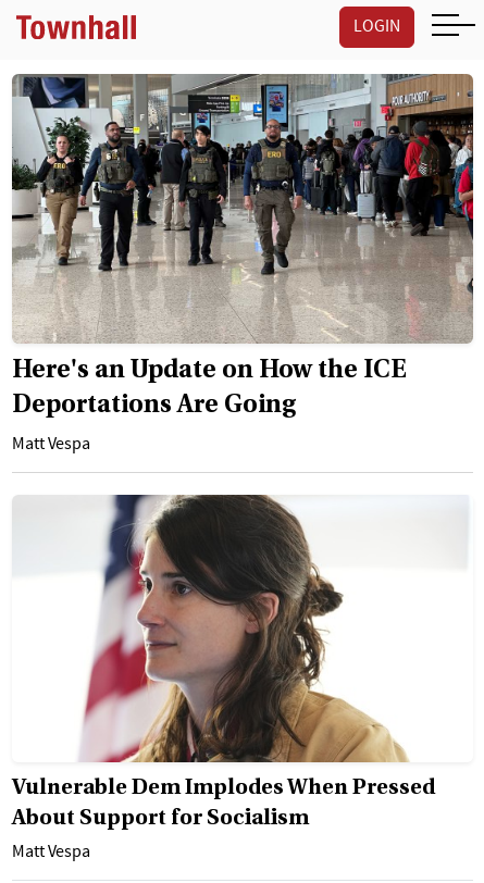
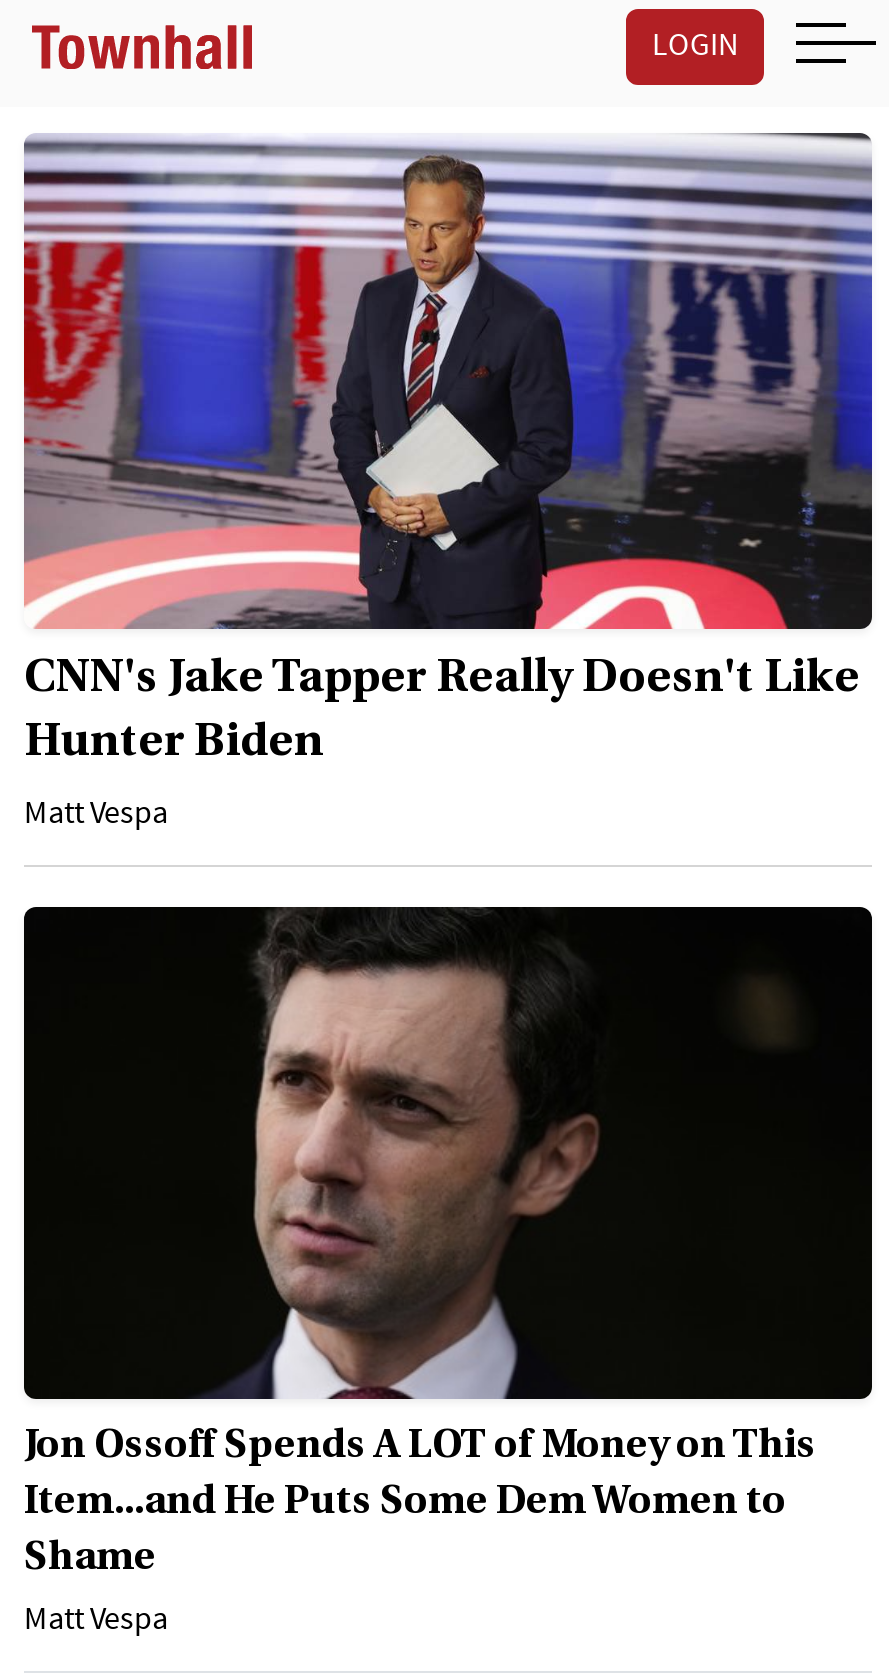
- [image]
- Here's an Update on How the ICE
- Deportations Are Going
+ [image]
+ CNN's Jake Tapper Really Doesn't Like
+ Hunter Biden

- [image]
- Vulnerable Dem Implodes When Pressed
- About Support for Socialism
+ [image]
+ Jon Ossoff Spends A LOT of Money on This
+ Item...and He Puts Some Dem Women to
+ Shame
